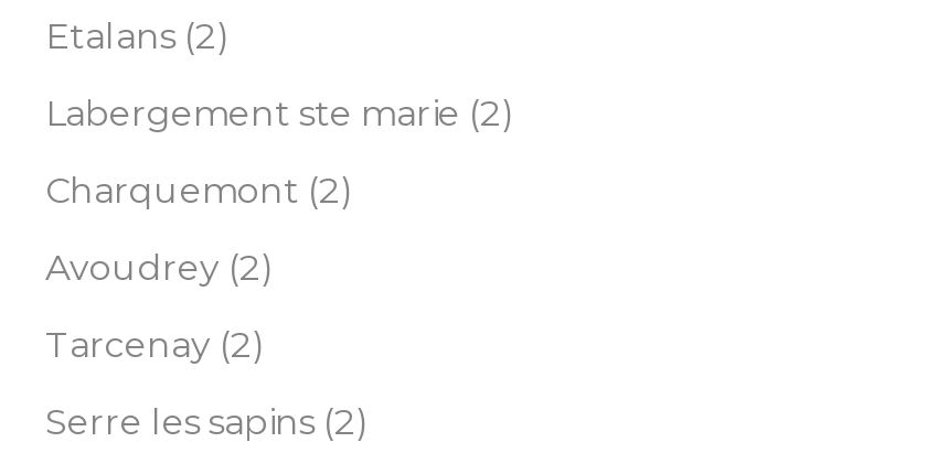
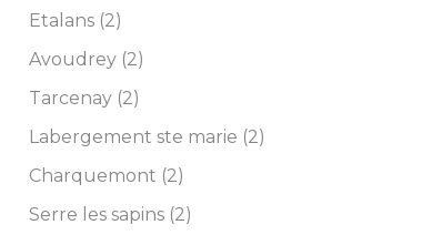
moved down: Labergement ste marie (2) | Charquemont (2)

moved up: Avoudrey (2) | Tarcenay (2)
